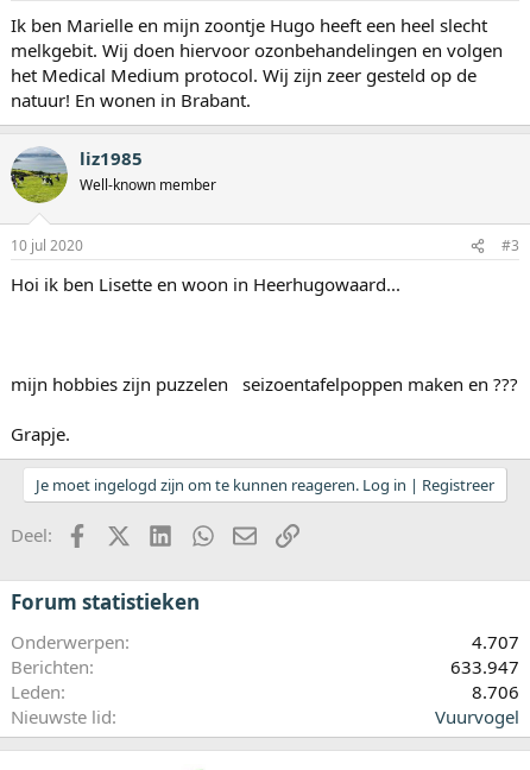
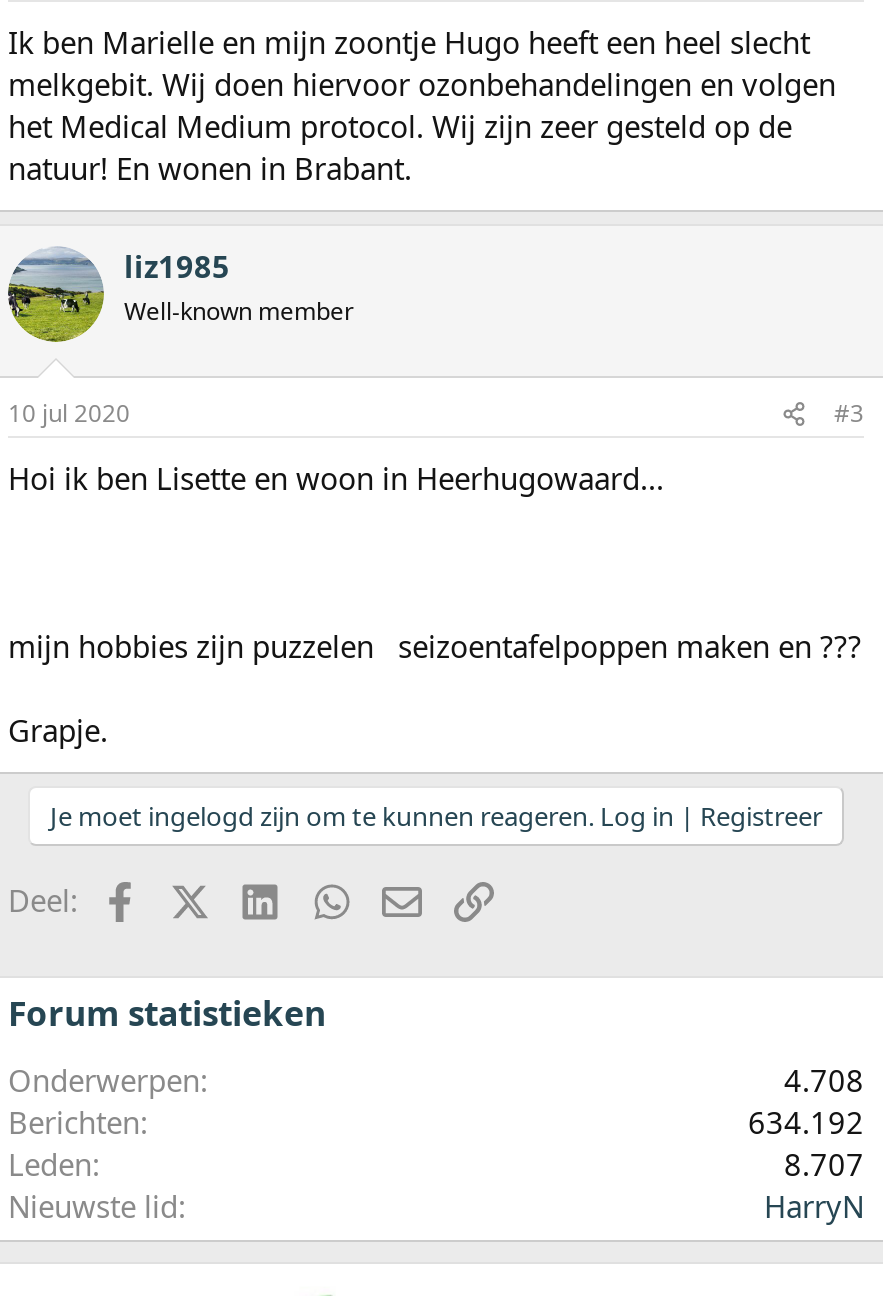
- 4.707
+ 4.708

- 633.947
+ 634.192

- 8.706
+ 8.707

- Vuurvogel
+ HarryN
